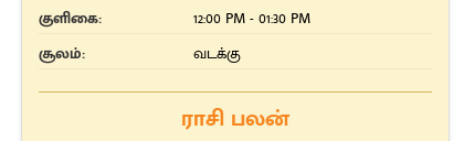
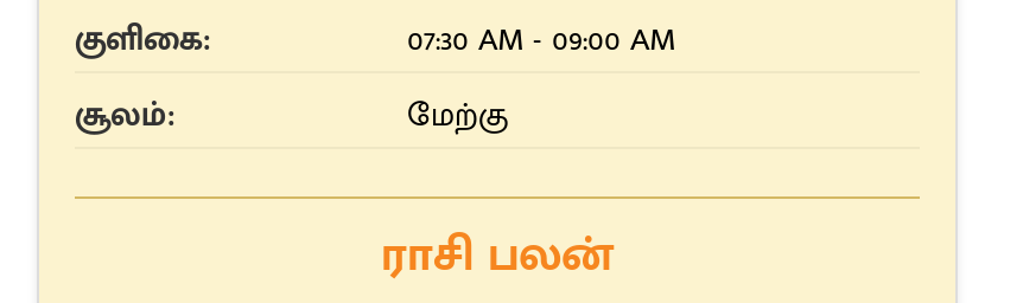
- 12:00 PM - 01:30 PM
+ 07:30 AM - 09:00 AM

- வடக்கு
+ மேற்கு
